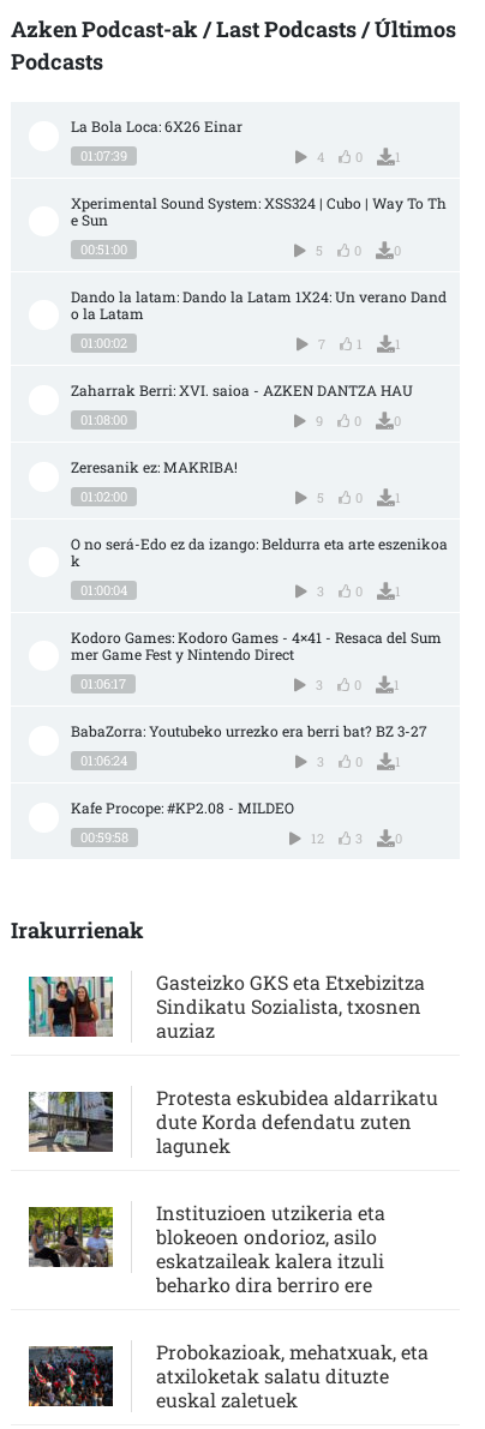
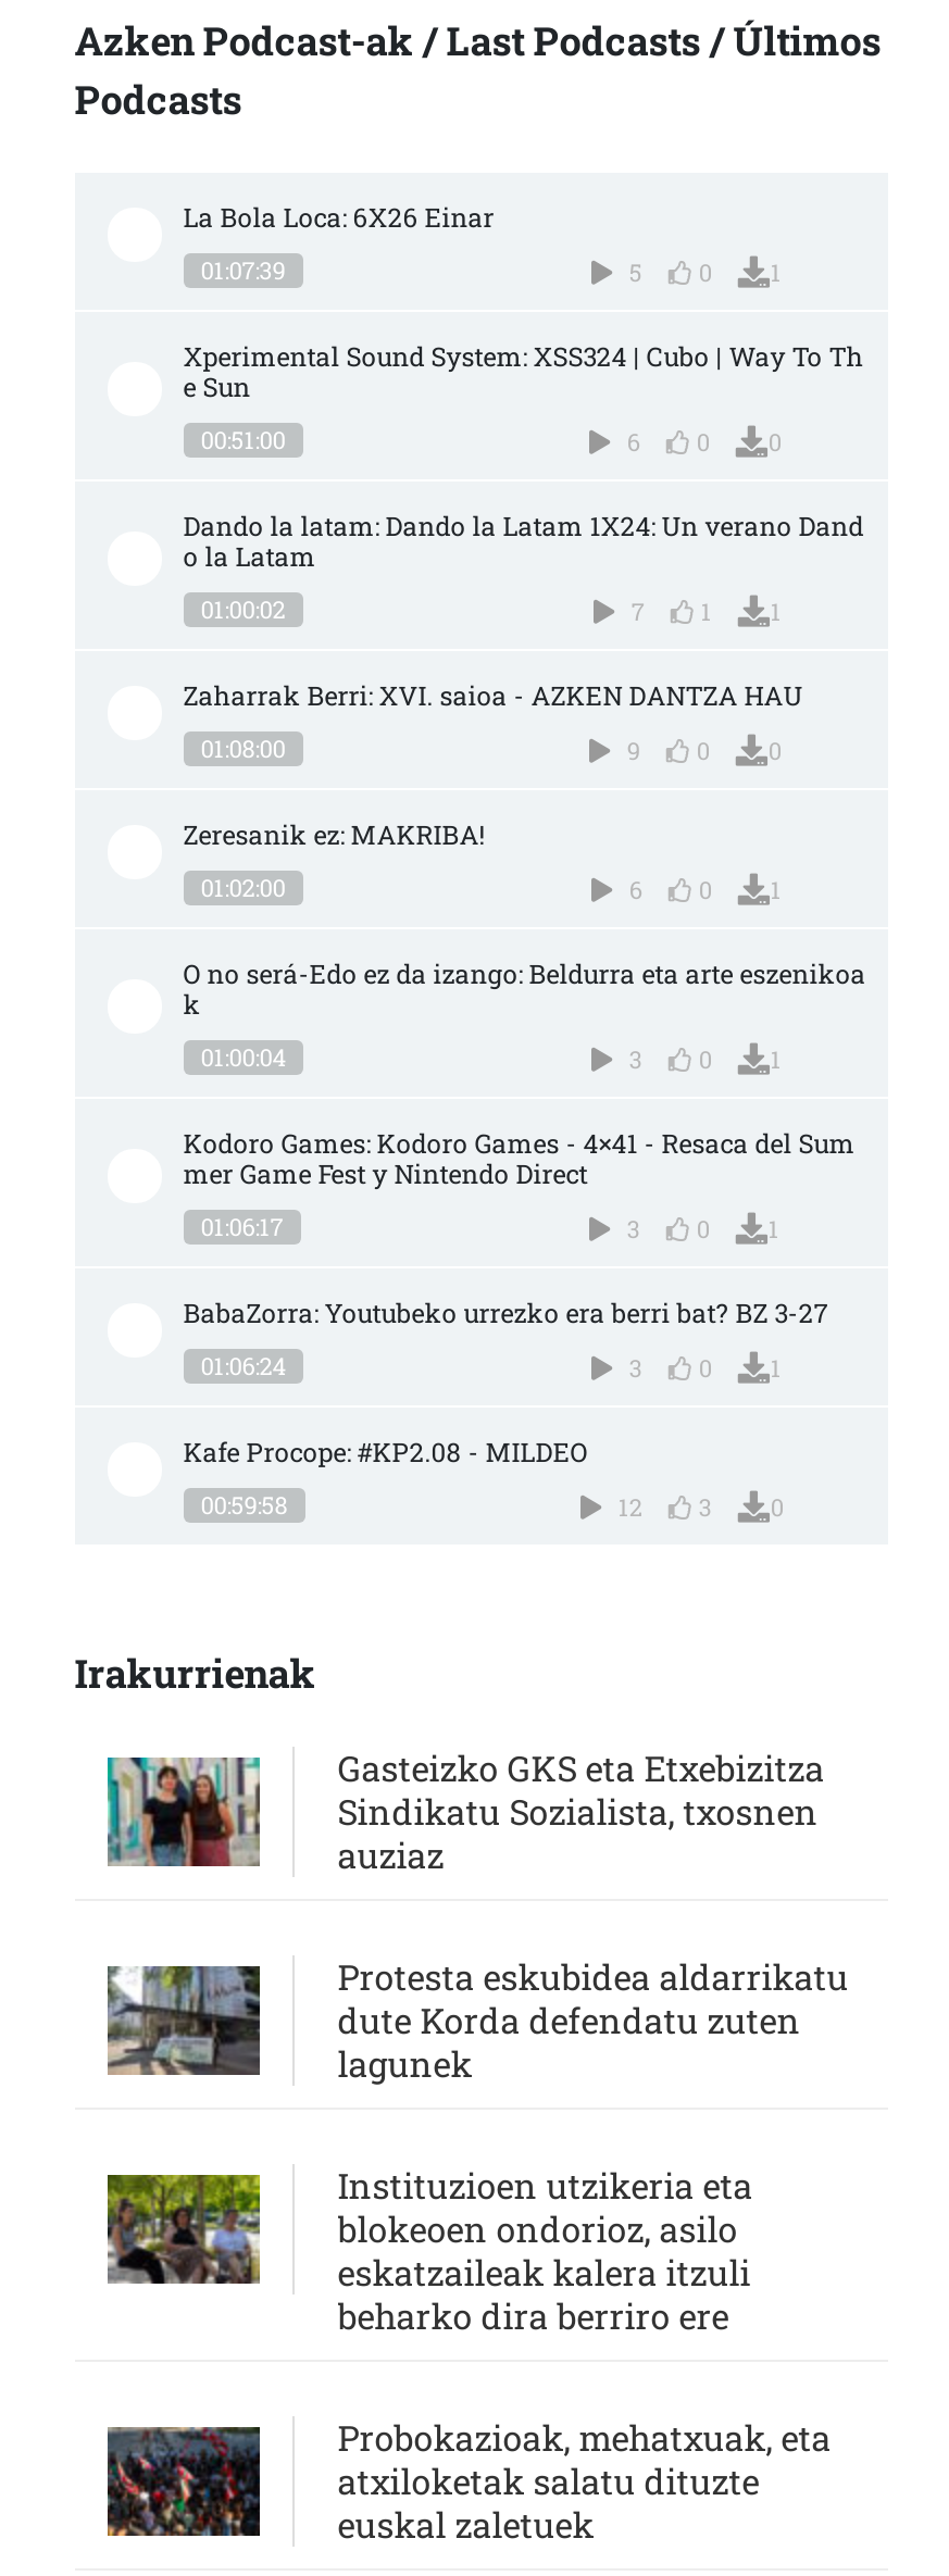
- 4
+ 5

- 5 0 0
+ 6 0 0

- 5
+ 6
